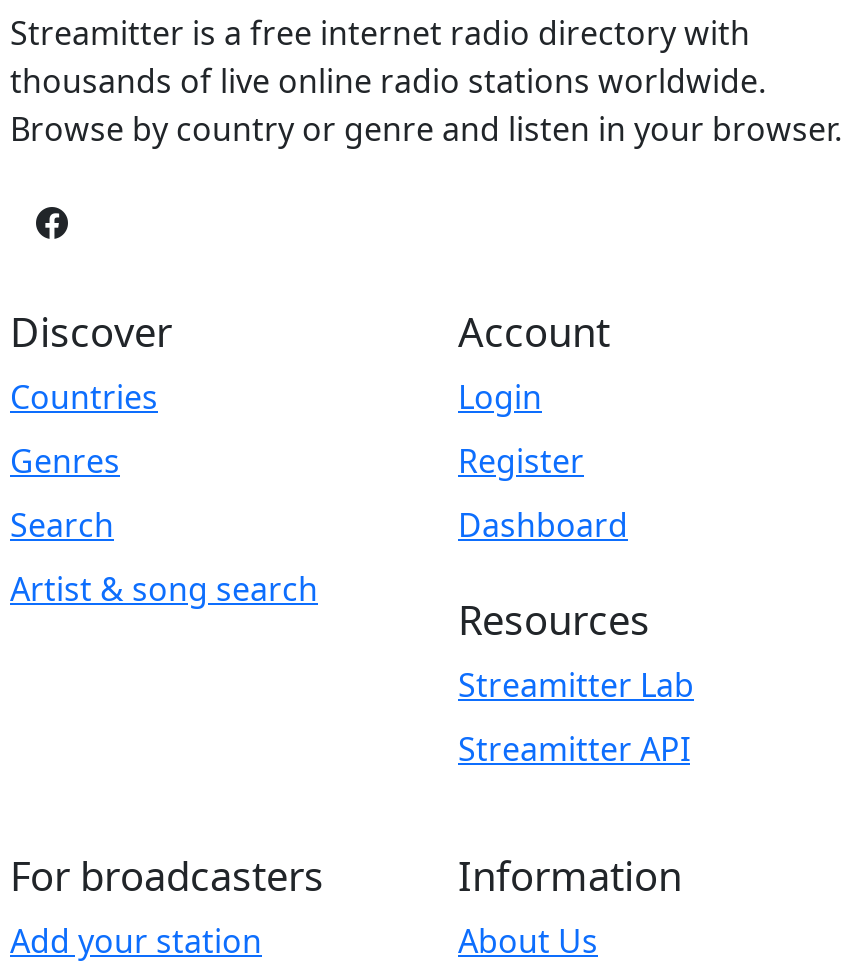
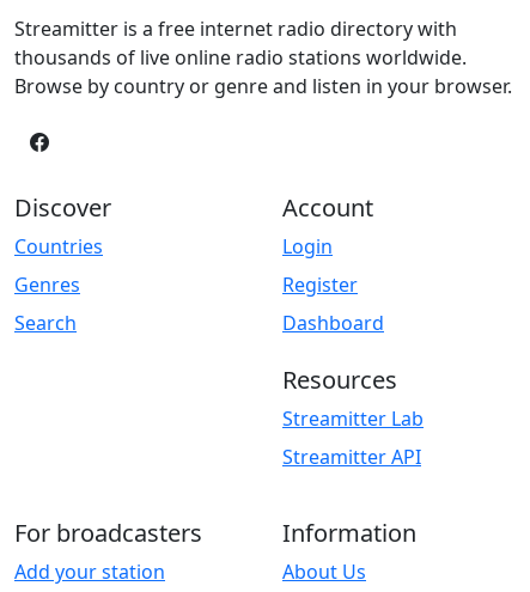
- Artist & song search
